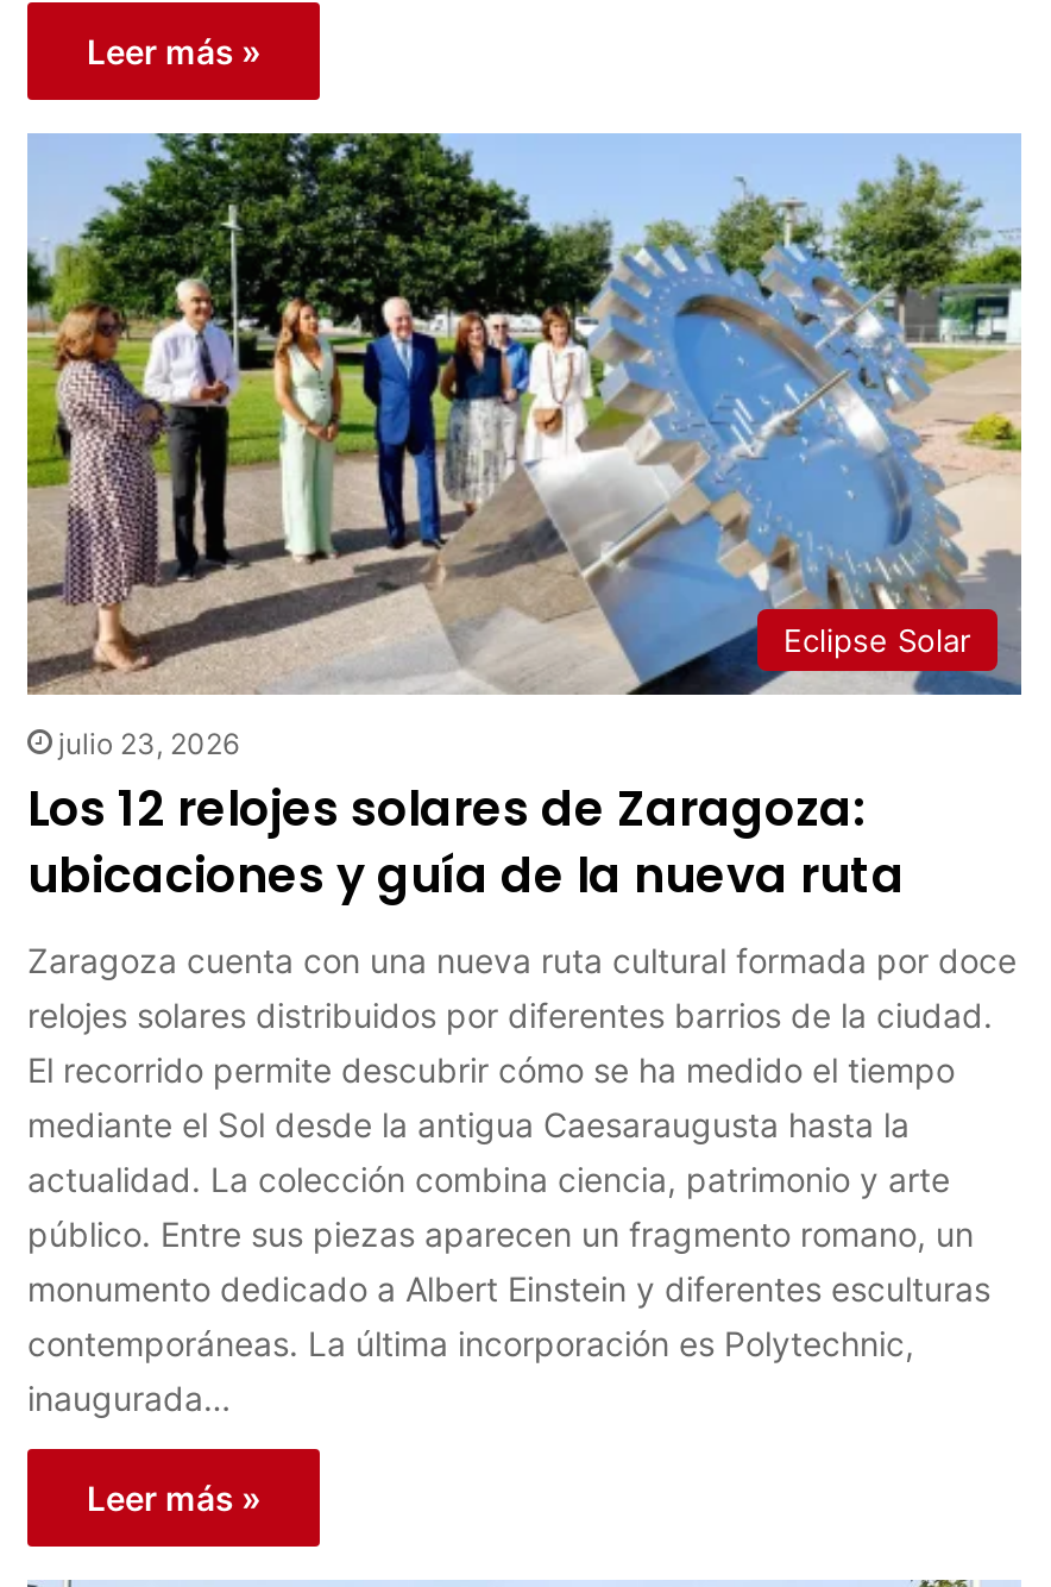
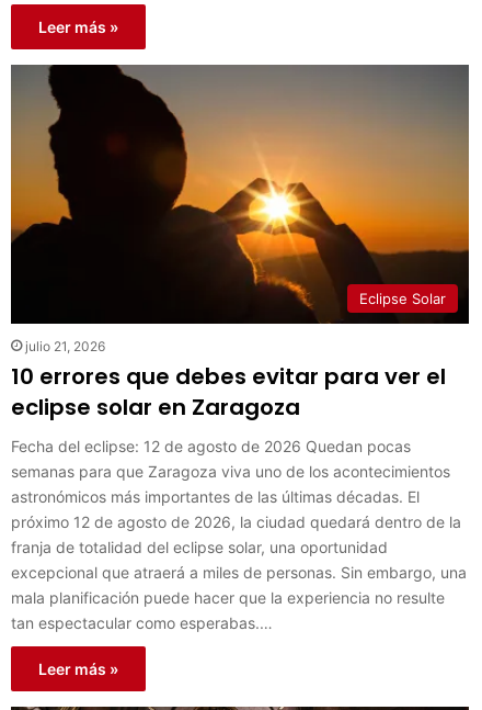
- [image]
- julio 23, 2026
- Los 12 relojes solares de Zaragoza:
- ubicaciones y guía de la nueva ruta
+ [image]
+ julio 21, 2026
+ 10 errores que debes evitar para ver el
+ eclipse solar en Zaragoza

- Zaragoza cuenta con una nueva ruta cultural formada por doce
- relojes solares distribuidos por diferentes barrios de la ciudad.
- El recorrido permite descubrir cómo se ha medido el tiempo
- mediante el Sol desde la antigua Caesaraugusta hasta la
- actualidad. La colección combina ciencia, patrimonio y arte
- público. Entre sus piezas aparecen un fragmento romano, un
- monumento dedicado a Albert Einstein y diferentes esculturas
- contemporáneas. La última incorporación es Polytechnic,
- inaugurada…
+ Fecha del eclipse: 12 de agosto de 2026 Quedan pocas
+ semanas para que Zaragoza viva uno de los acontecimientos
+ astronómicos más importantes de las últimas décadas. El
+ próximo 12 de agosto de 2026, la ciudad quedará dentro de la
+ franja de totalidad del eclipse solar, una oportunidad
+ excepcional que atraerá a miles de personas. Sin embargo, una
+ mala planificación puede hacer que la experiencia no resulte
+ tan espectacular como esperabas.…
